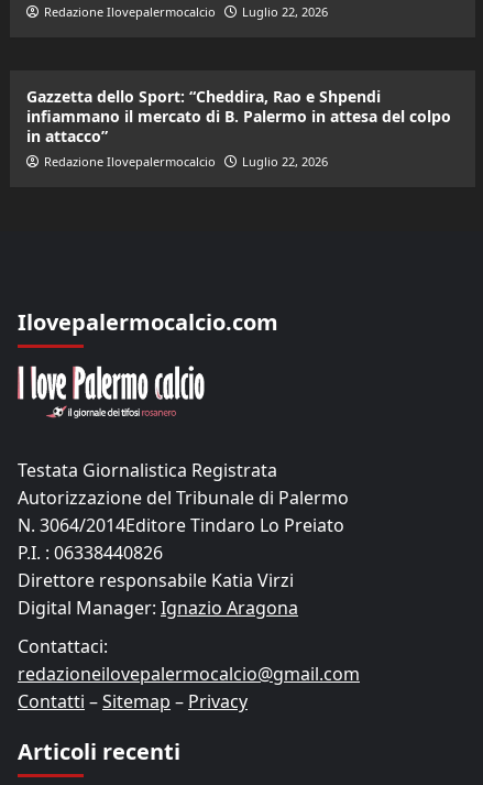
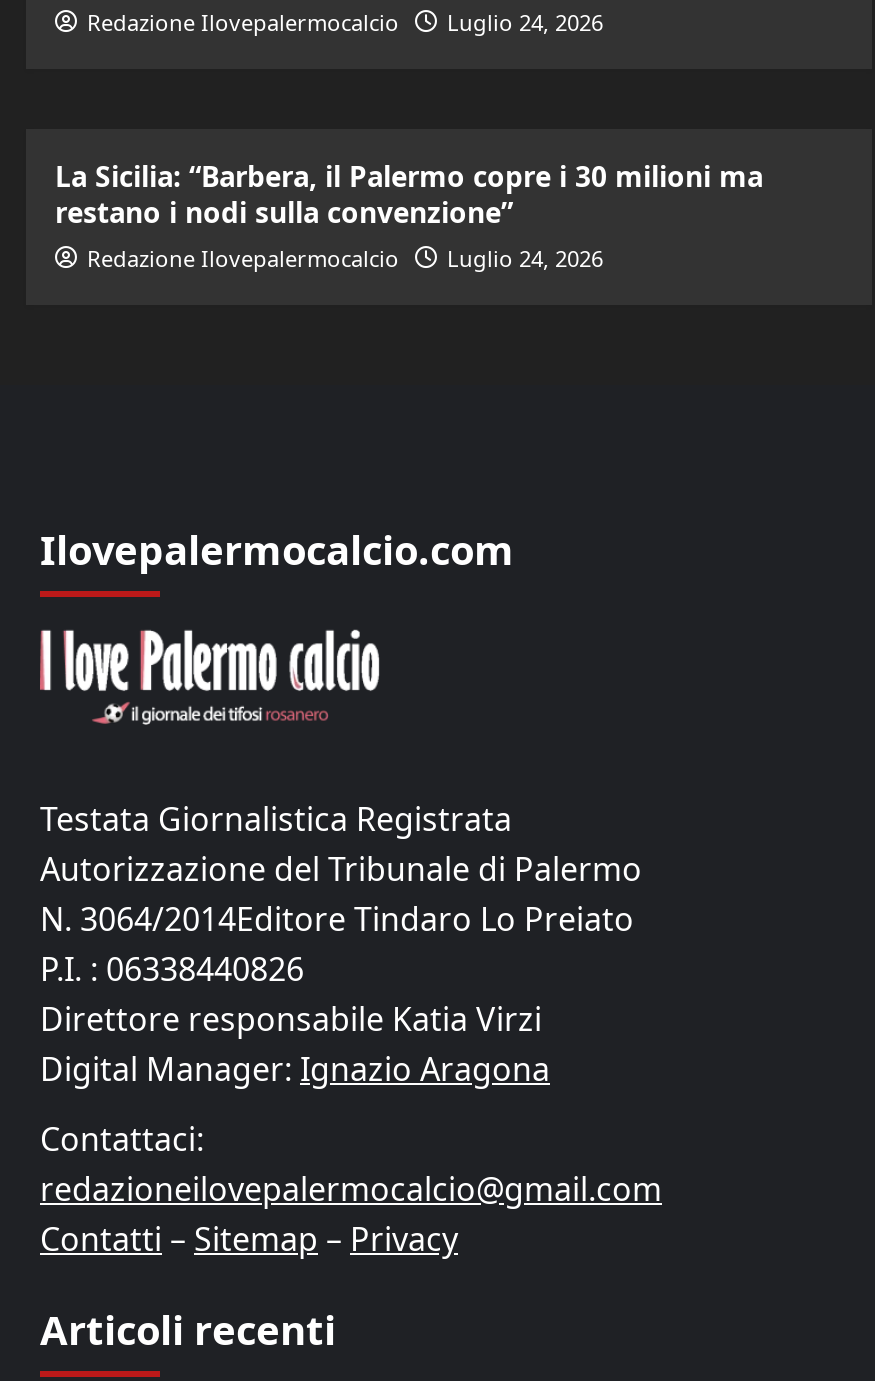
- Redazione Ilovepalermocalcio Luglio 22, 2026
+ Redazione Ilovepalermocalcio Luglio 24, 2026

- Gazzetta dello Sport: “Cheddira, Rao e Shpendi
- infiammano il mercato di B. Palermo in attesa del colpo
- in attacco”
+ La Sicilia: “Barbera, il Palermo copre i 30 milioni ma
+ restano i nodi sulla convenzione”

- Redazione Ilovepalermocalcio Luglio 22, 2026
+ Redazione Ilovepalermocalcio Luglio 24, 2026
